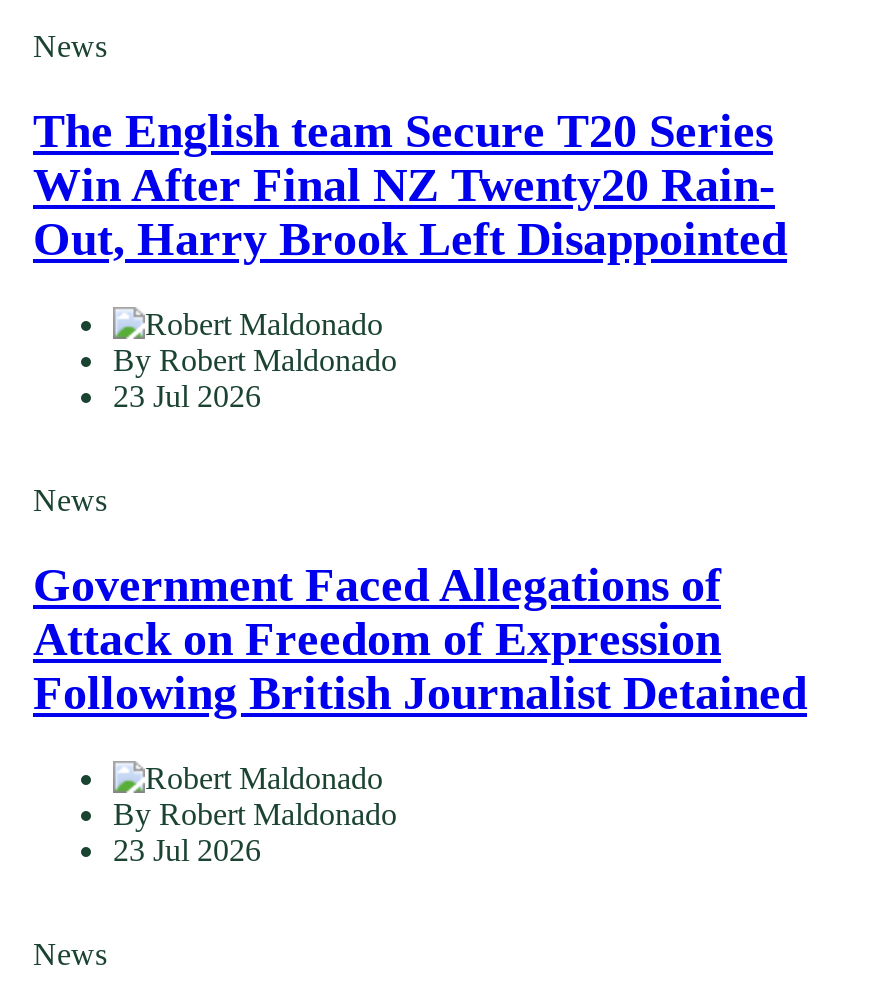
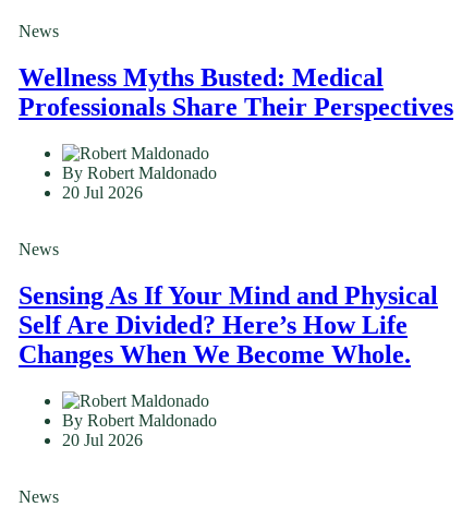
- The English team Secure T20 Series
- Win After Final NZ Twenty20 Rain-
- Out, Harry Brook Left Disappointed
+ Wellness Myths Busted: Medical
+ Professionals Share Their Perspectives

- 23 Jul 2026
+ 20 Jul 2026

- Government Faced Allegations of
- Attack on Freedom of Expression
- Following British Journalist Detained
+ Sensing As If Your Mind and Physical
+ Self Are Divided? Here’s How Life
+ Changes When We Become Whole.

- 23 Jul 2026
+ 20 Jul 2026
